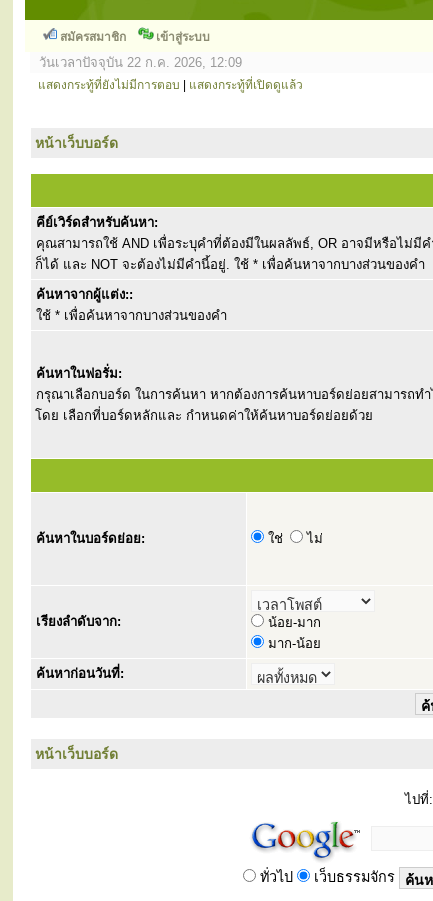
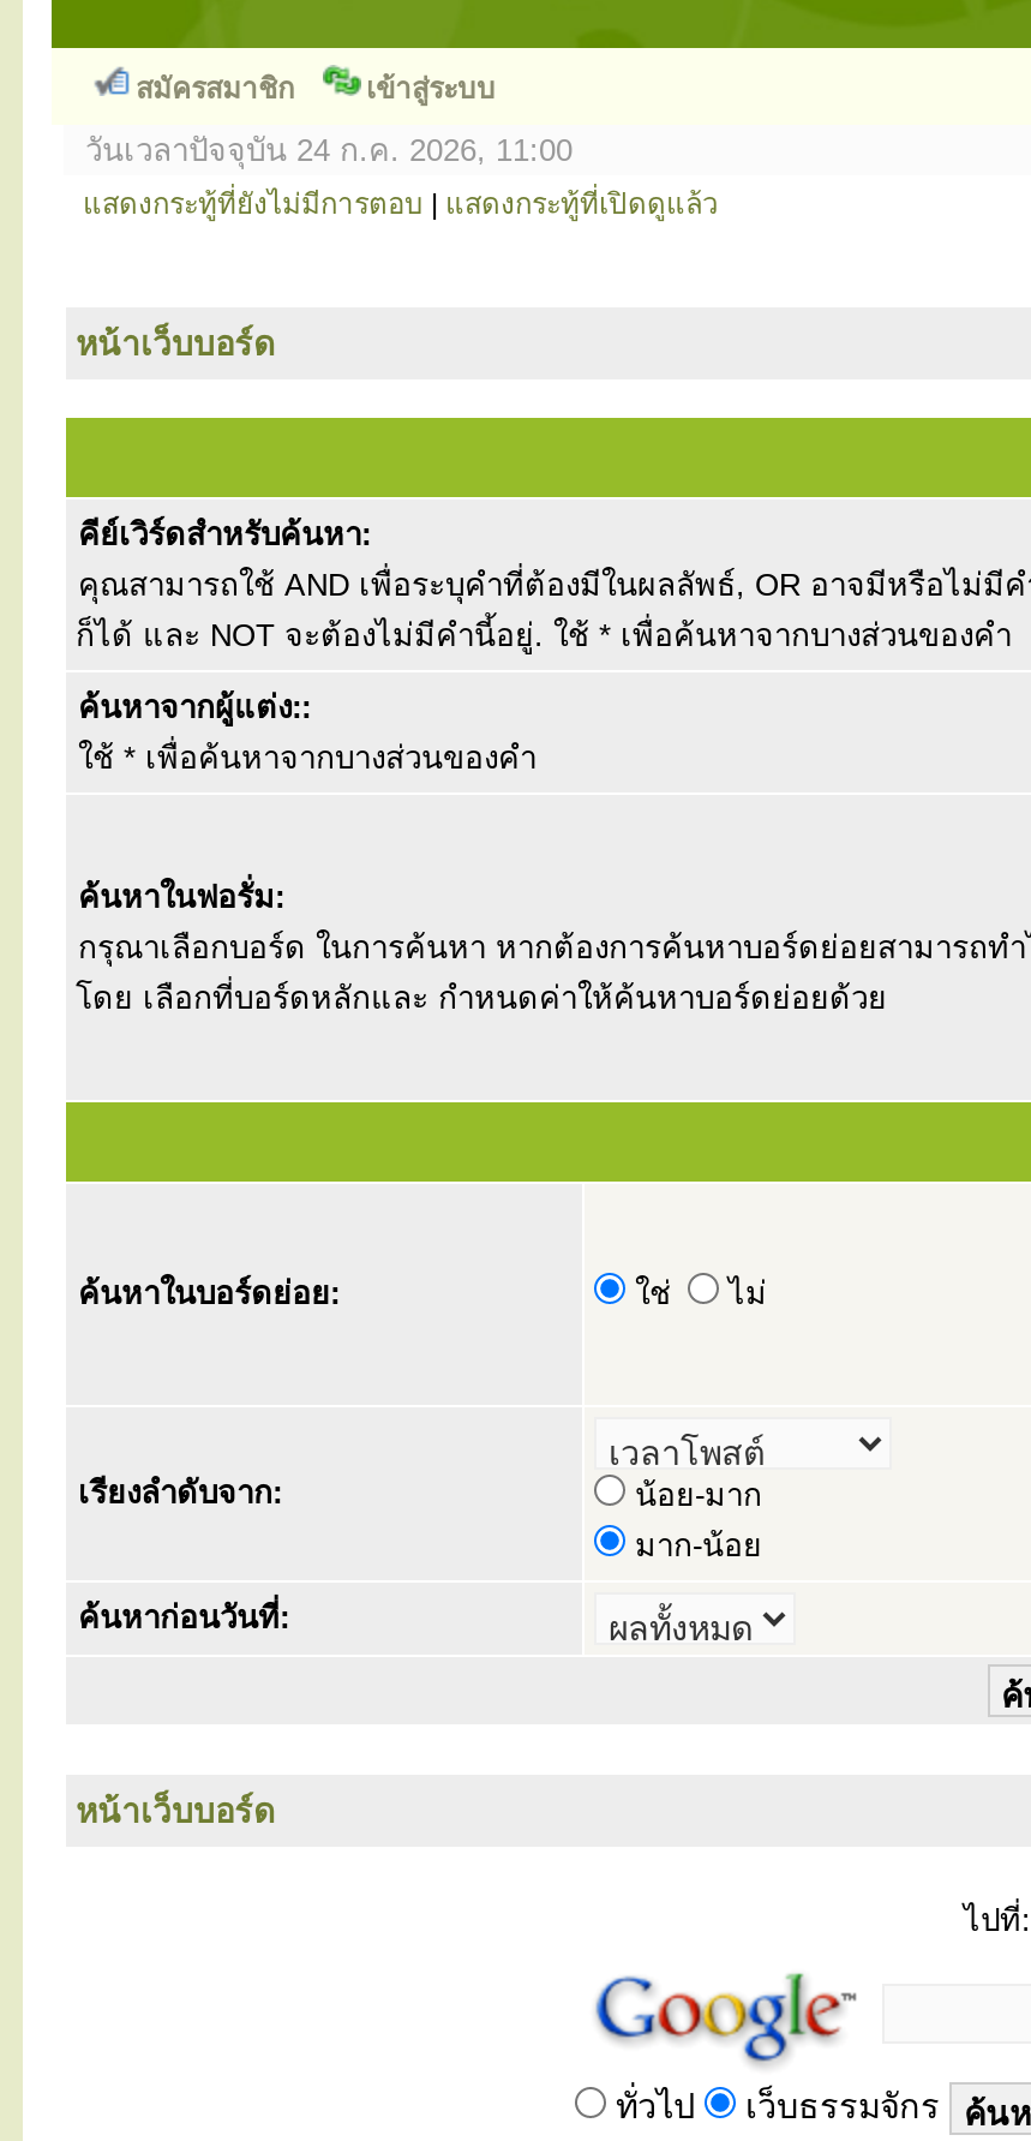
- วันเวลาปัจจุบัน 22 ก.ค. 2026, 12:09
+ วันเวลาปัจจุบัน 24 ก.ค. 2026, 11:00
